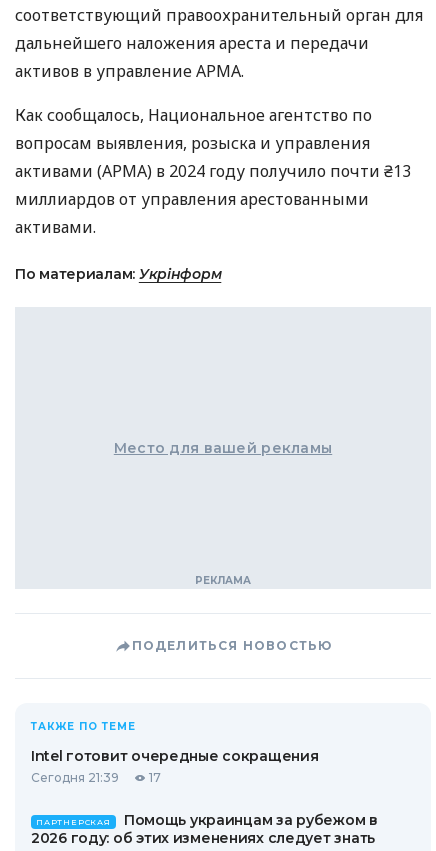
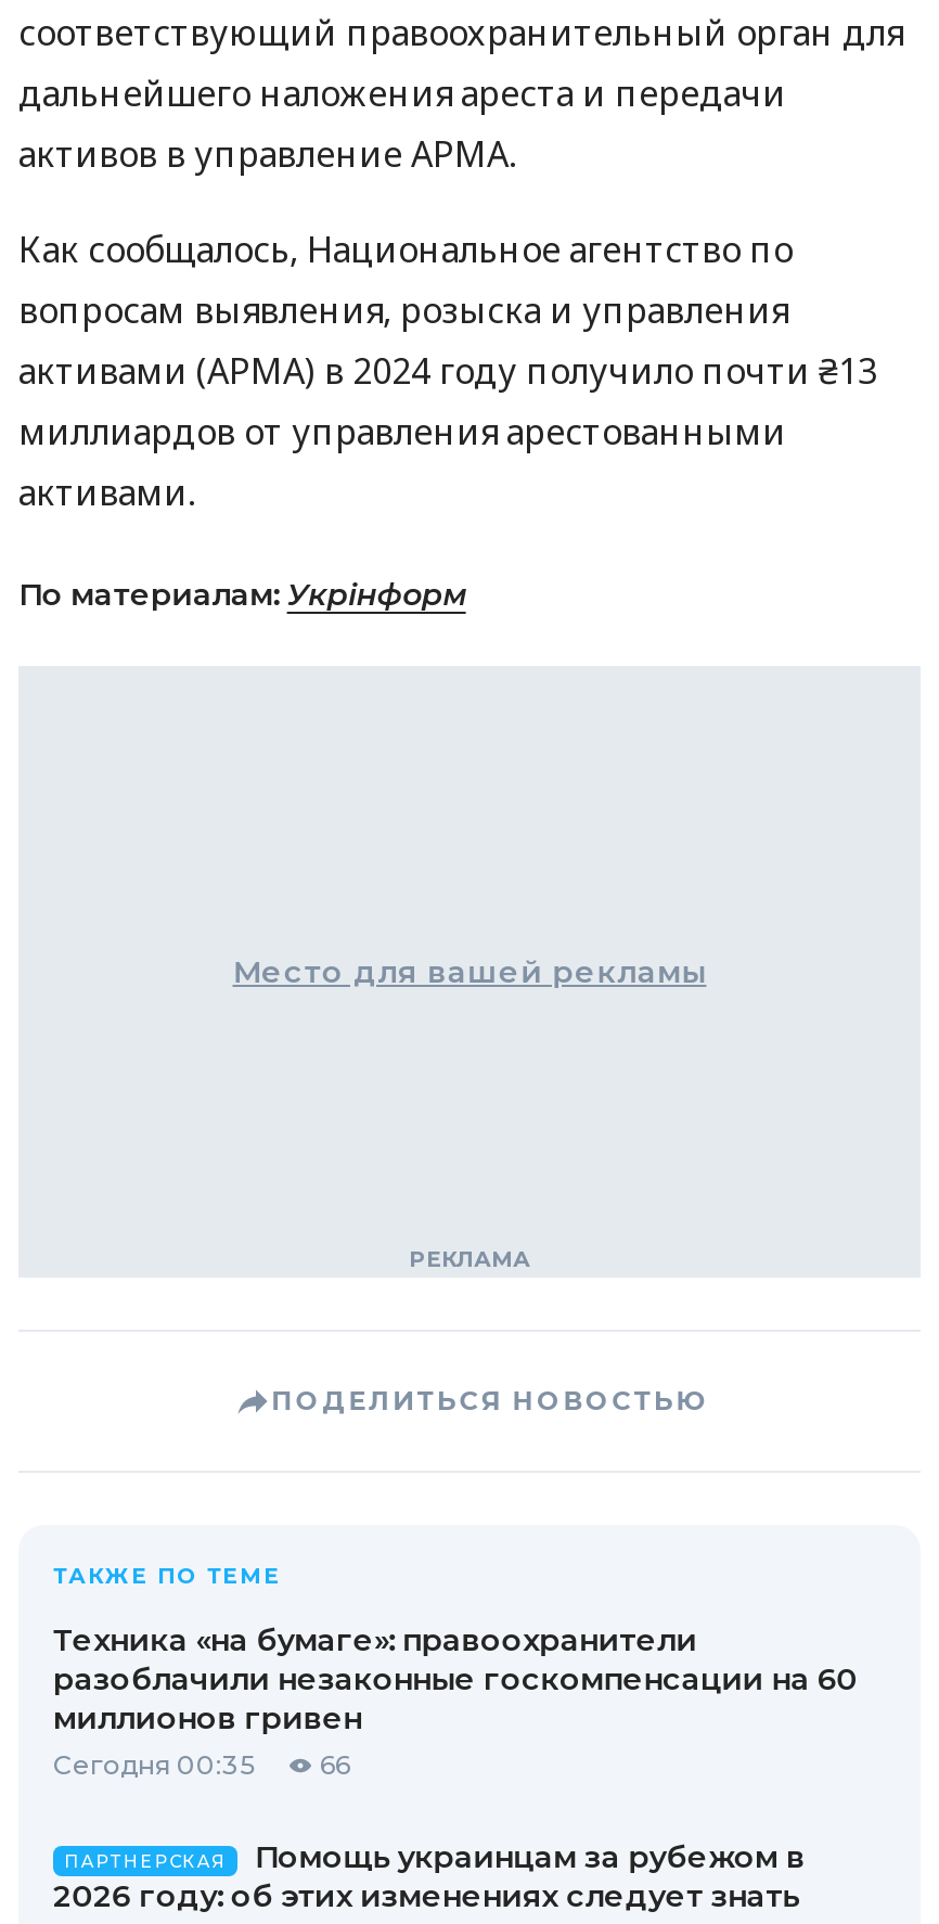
- Intel готовит очередные сокращения
- Сегодня 21:39
- 17
+ Техника «на бумаге»: правоохранители
+ разоблачили незаконные госкомпенсации на 60
+ миллионов гривен
+ Сегодня 00:35
+ 66
